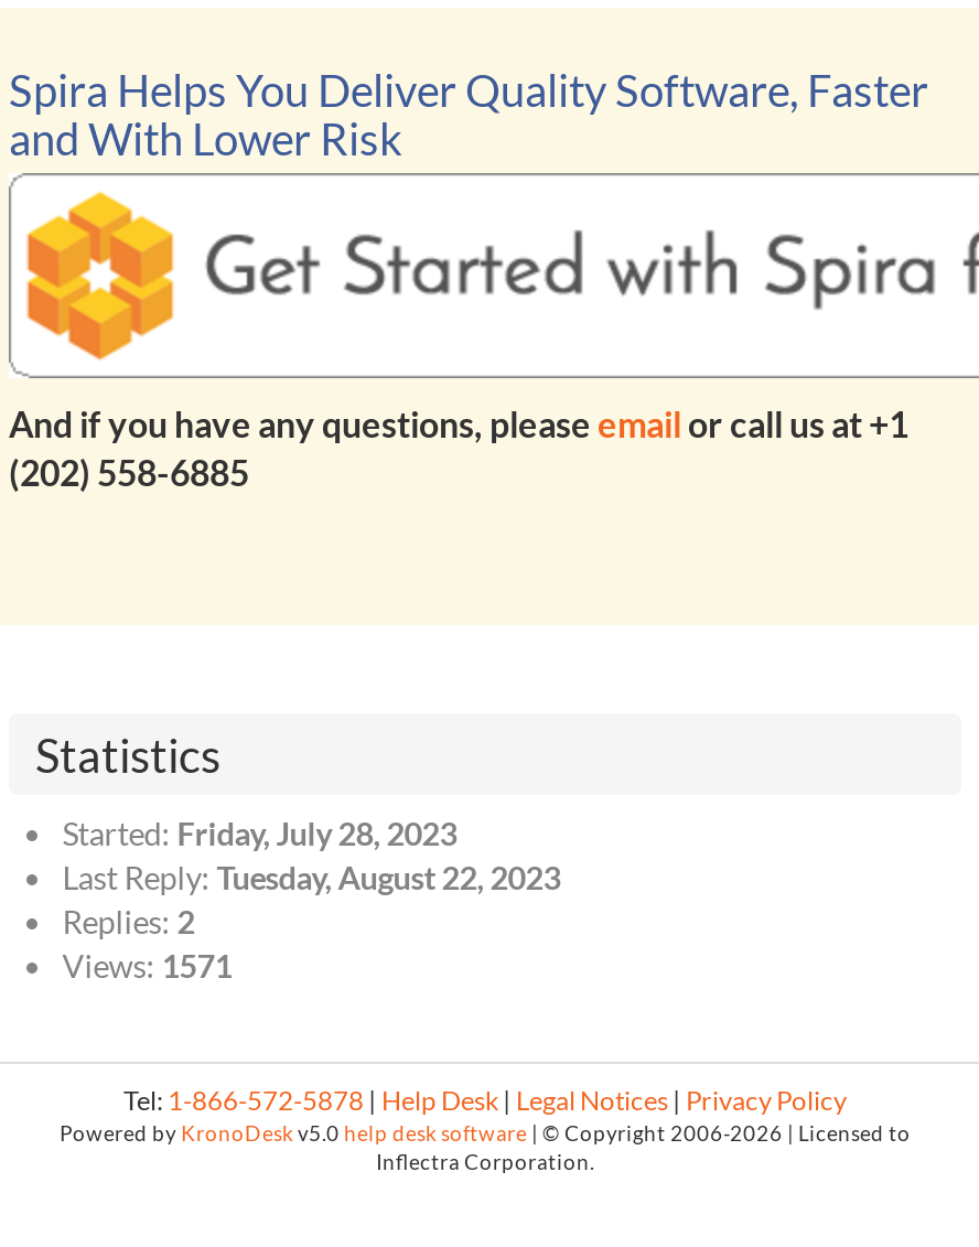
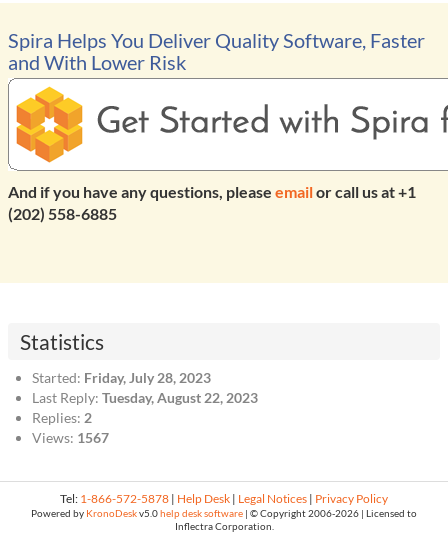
- Views: 1571
+ Views: 1567
